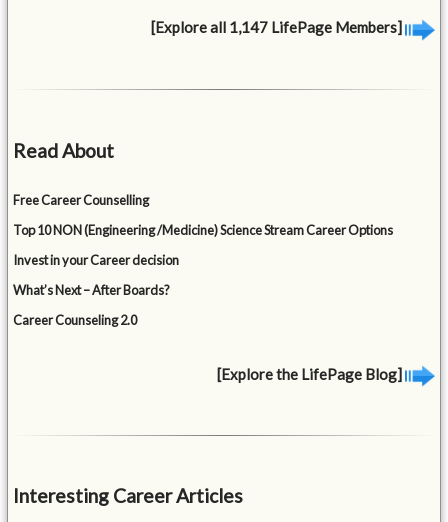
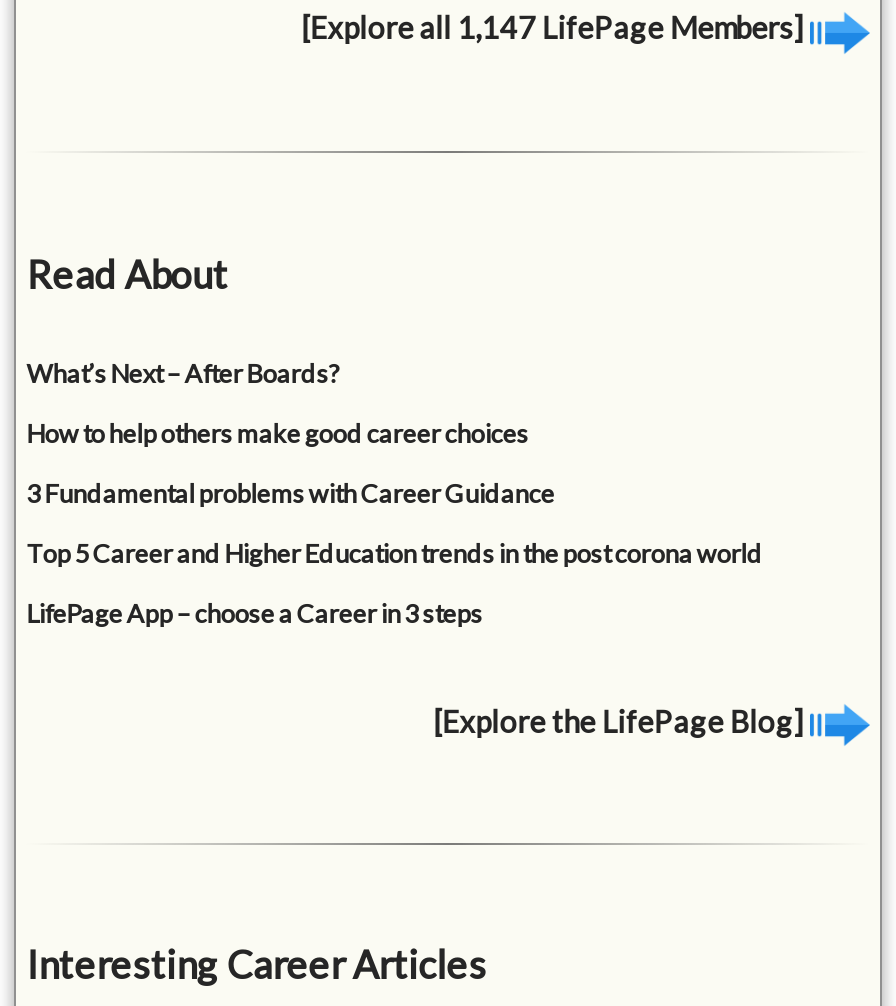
- Free Career Counselling
- Top 10 NON (Engineering /Medicine) Science Stream Career Options
- Invest in your Career decision

moved up: What’s Next – After Boards?

- Career Counseling 2.0
+ How to help others make good career choices
+ 3 Fundamental problems with Career Guidance
+ Top 5 Career and Higher Education trends in the post corona world
+ LifePage App – choose a Career in 3 steps
